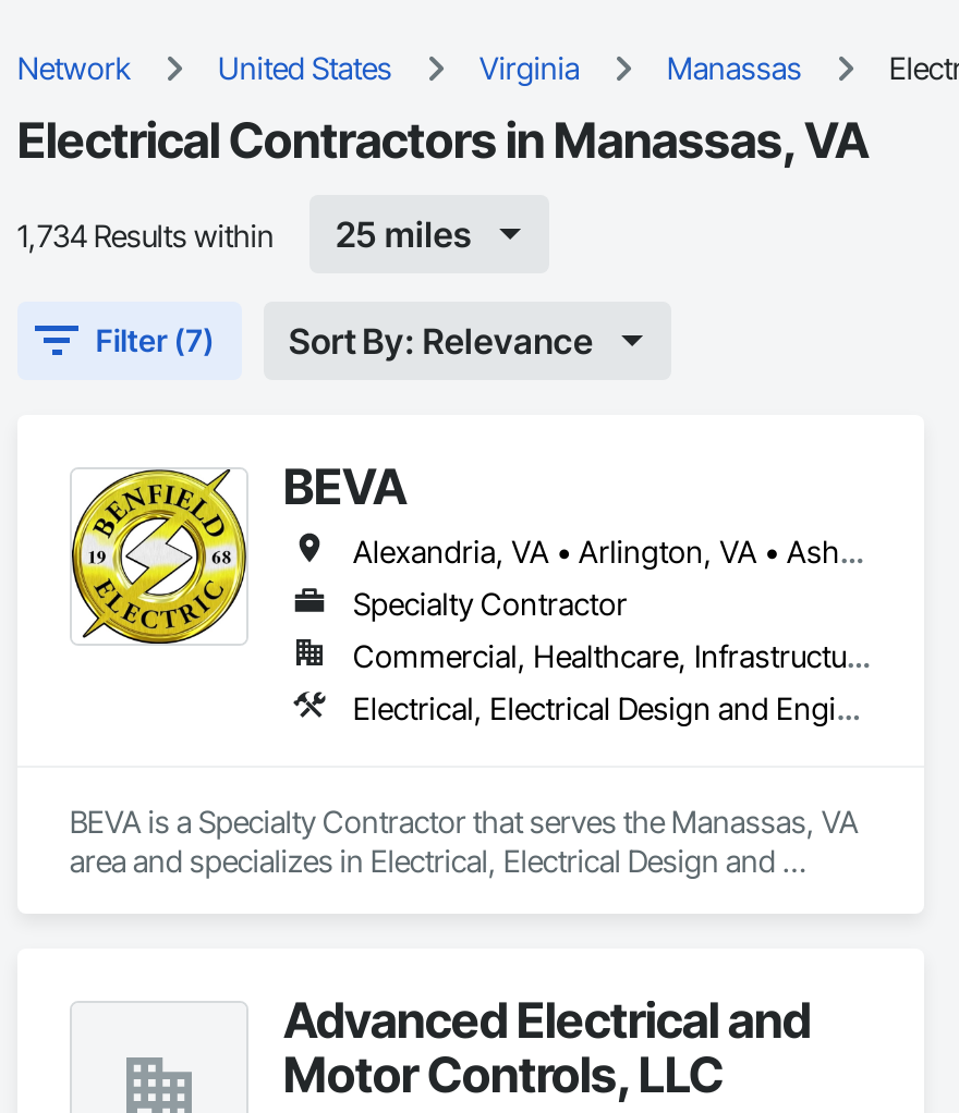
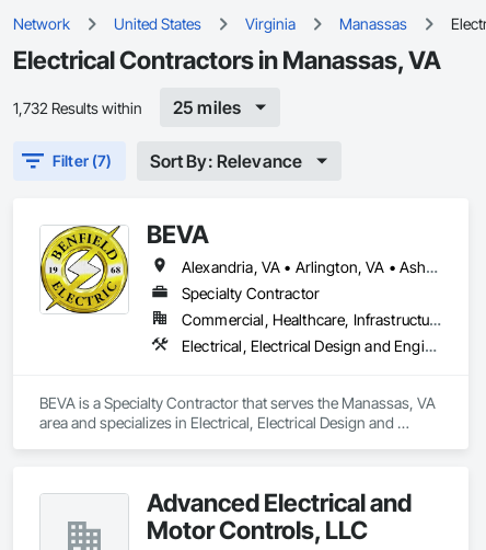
- 1,734 Results within
+ 1,732 Results within
